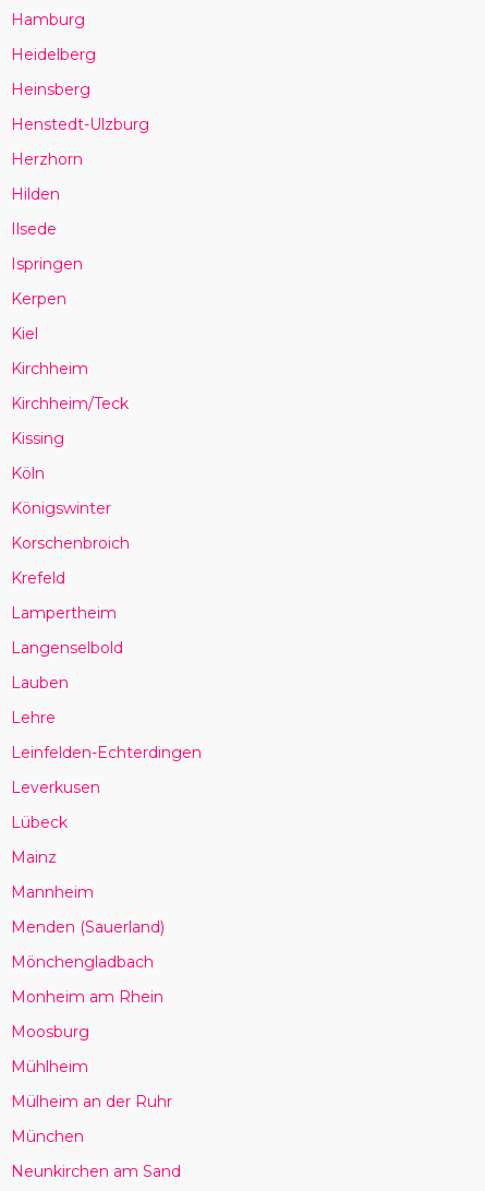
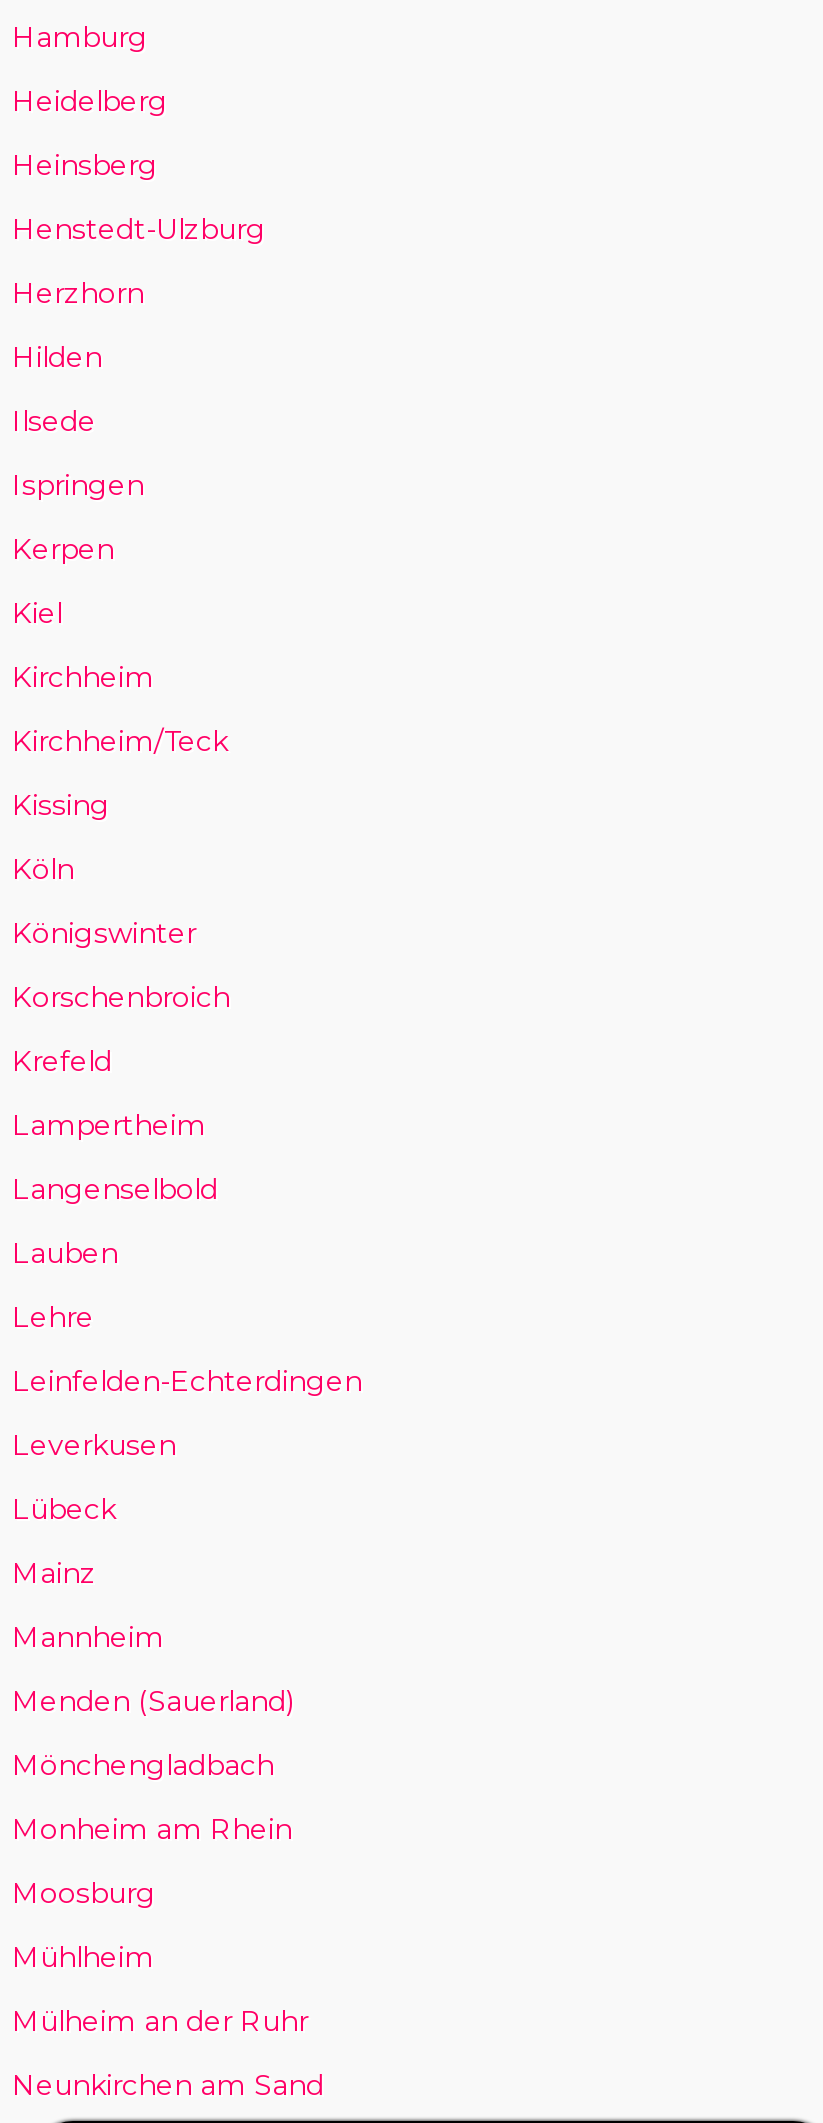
- München
